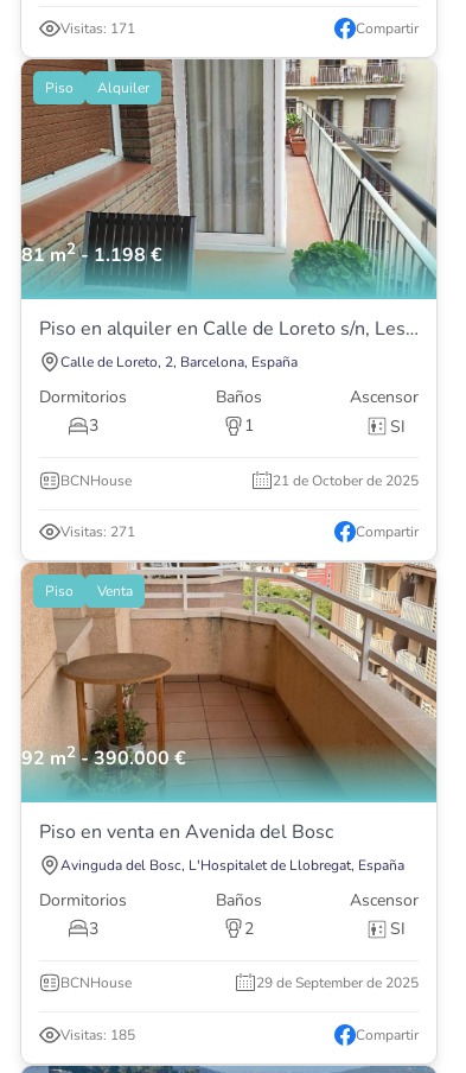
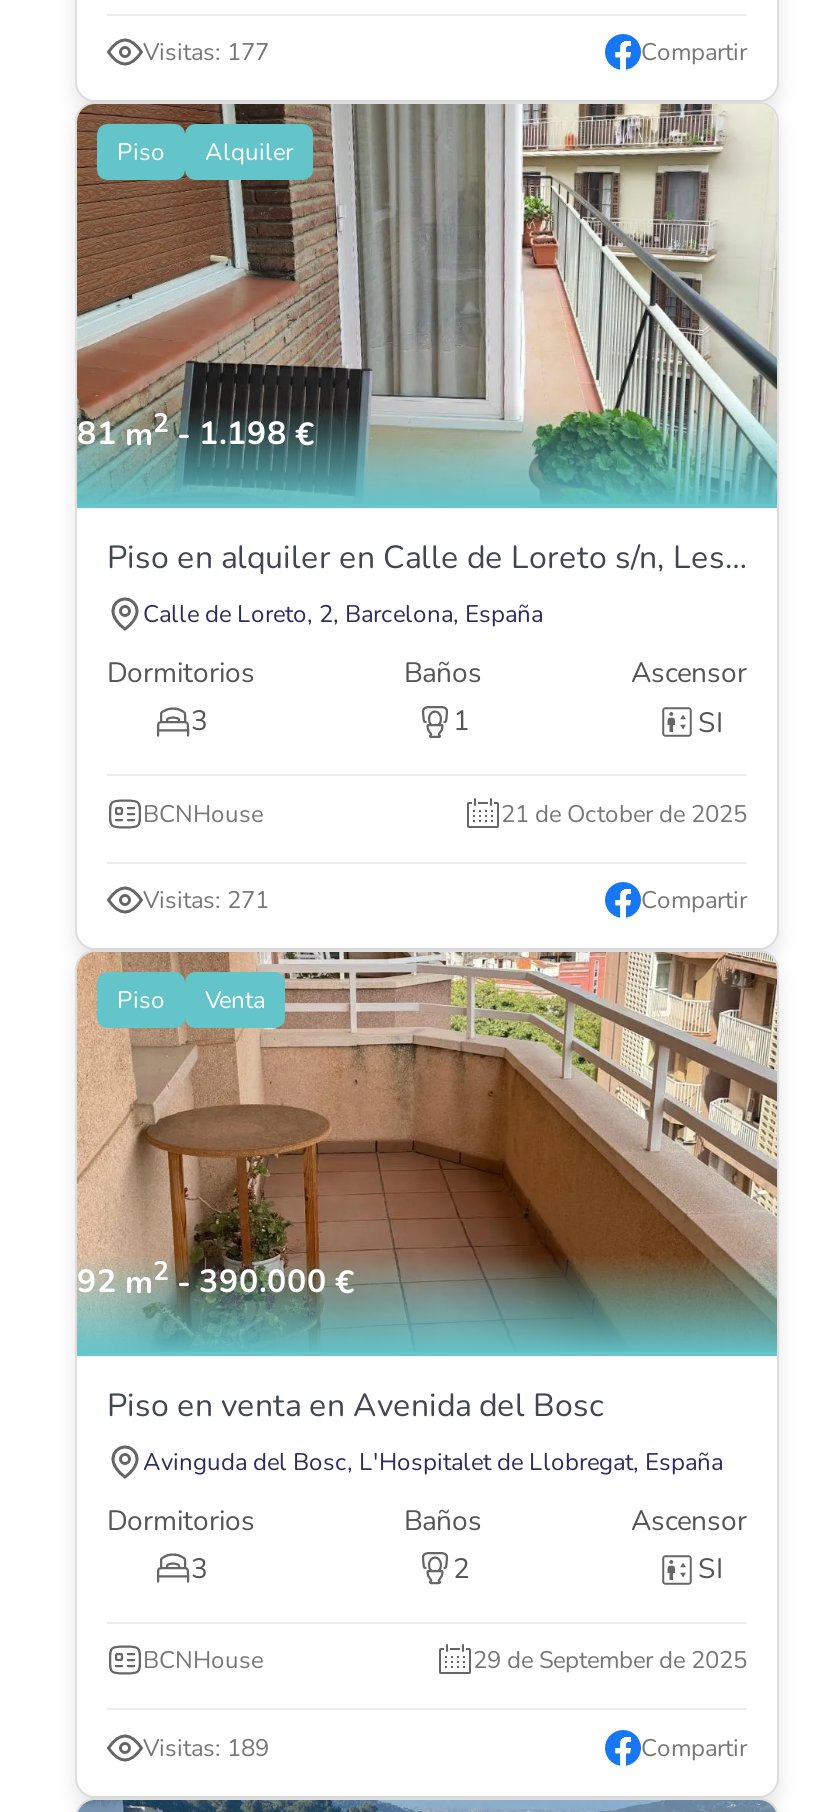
- Visitas: 171
+ Visitas: 177

- Visitas: 185
+ Visitas: 189
